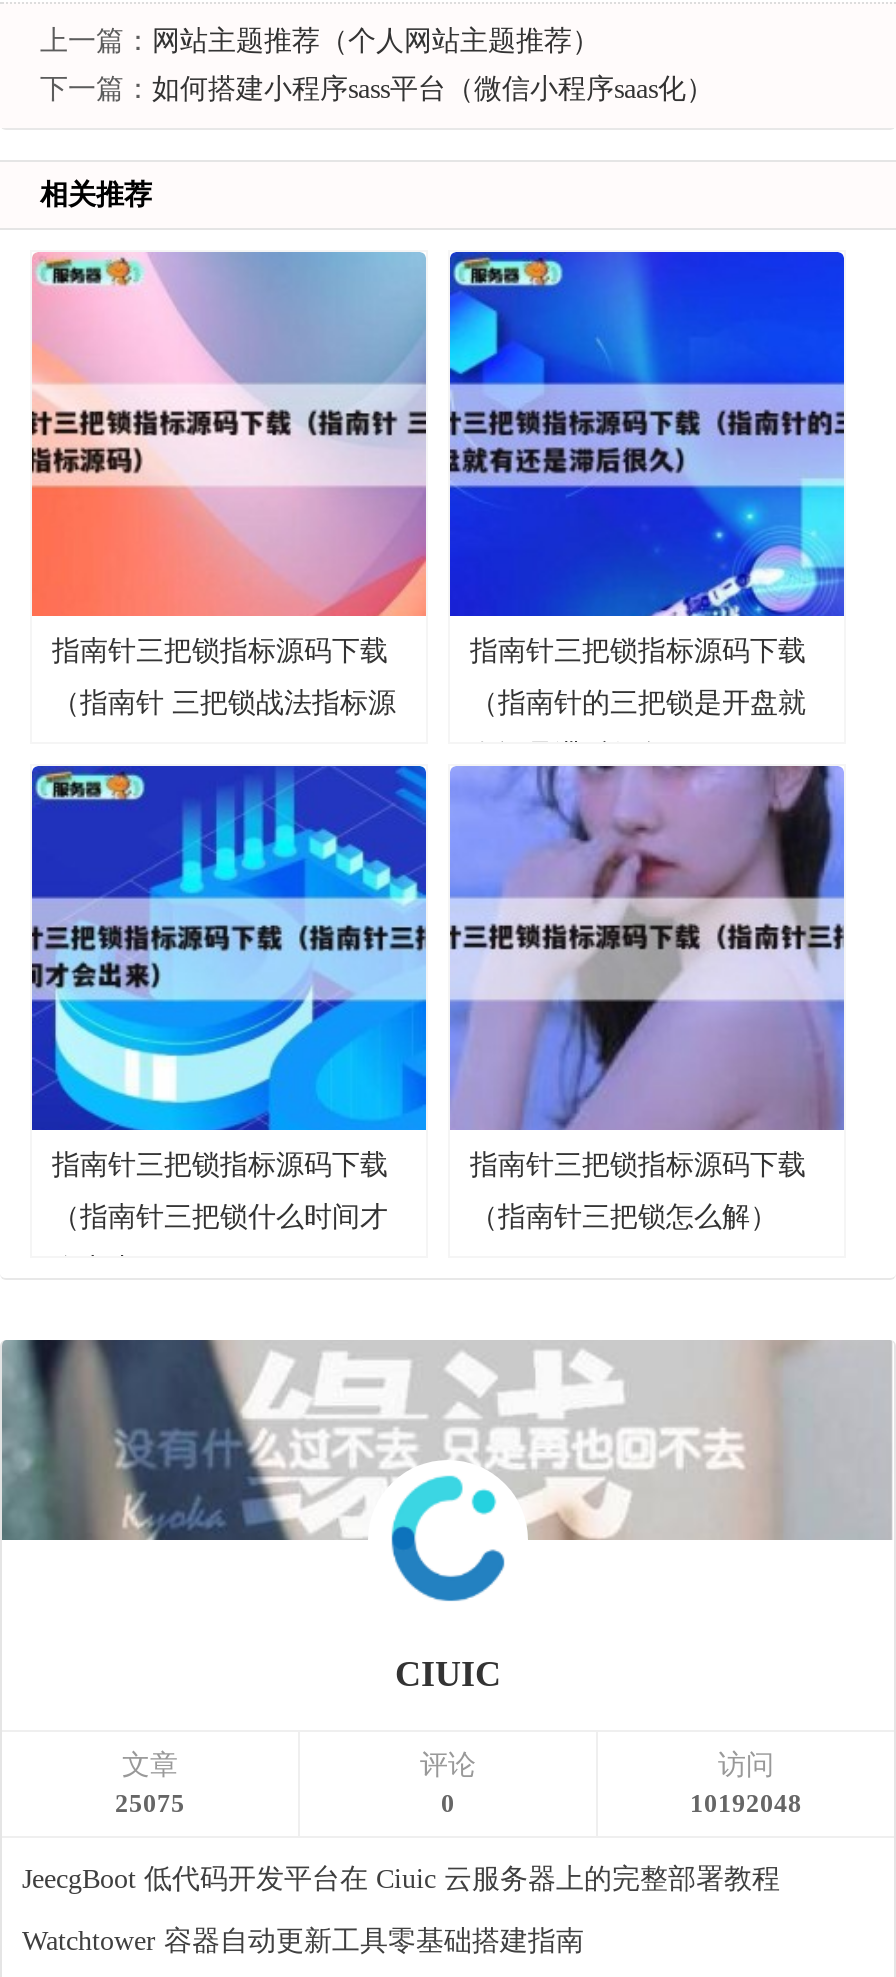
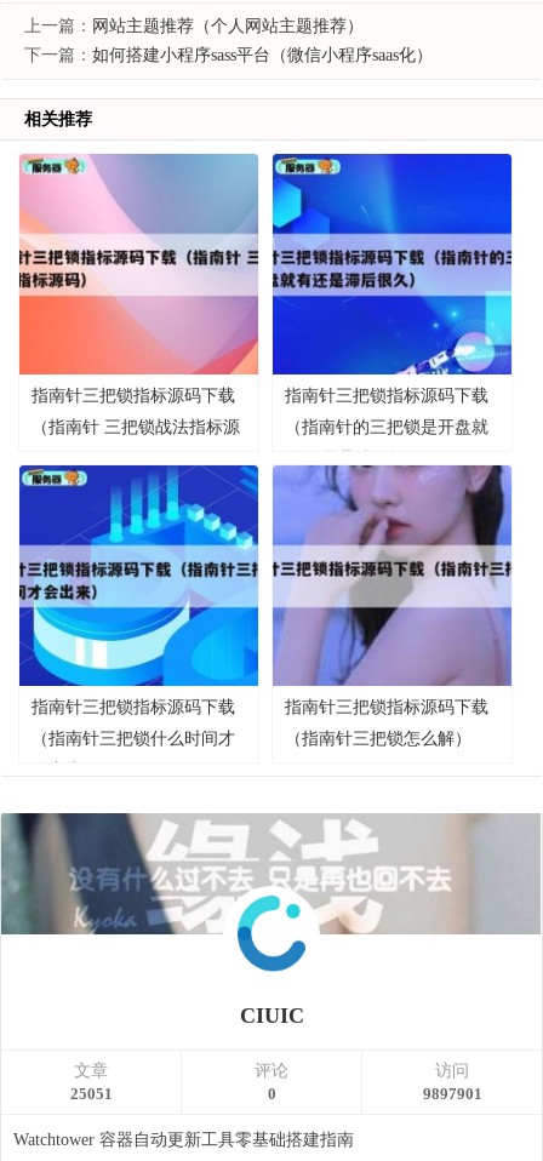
- 10192048
- JeecgBoot 低代码开发平台在 Ciuic 云服务器上的完整部署教程
+ 9897901

- 25075
+ 25051
